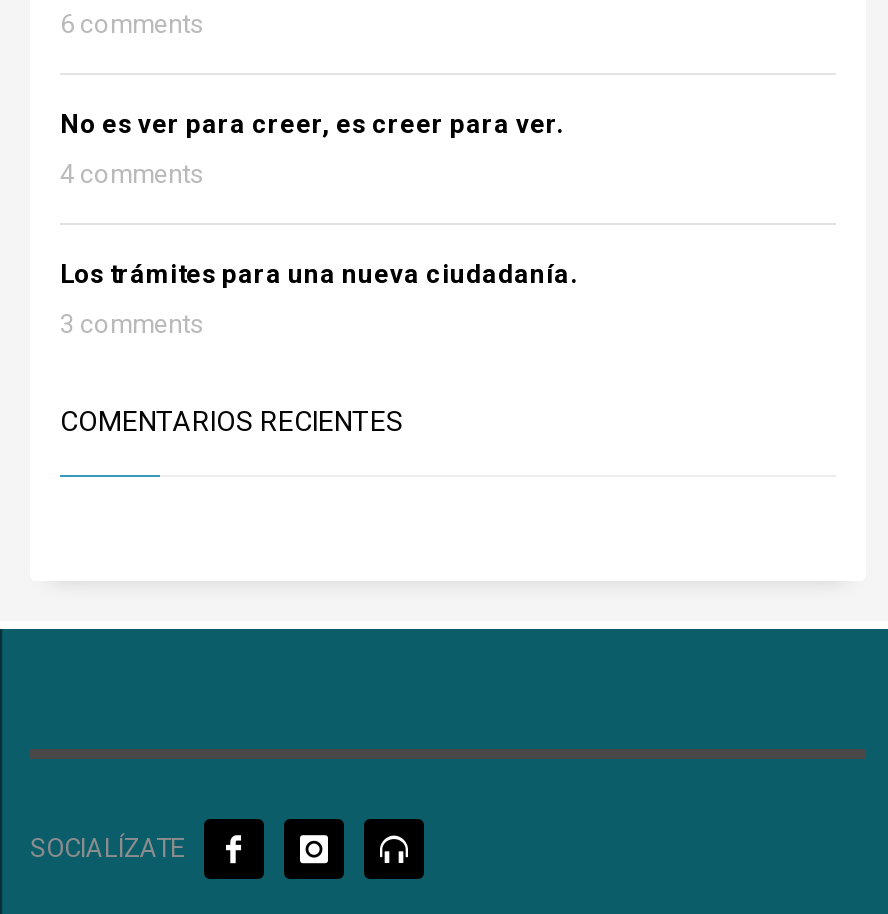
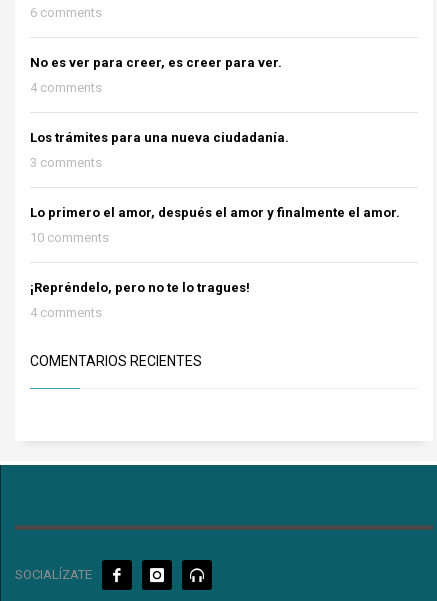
+ Lo primero el amor, después el amor y finalmente el amor.
+ 10 comments
+ ¡Repréndelo, pero no te lo tragues!
+ 4 comments
